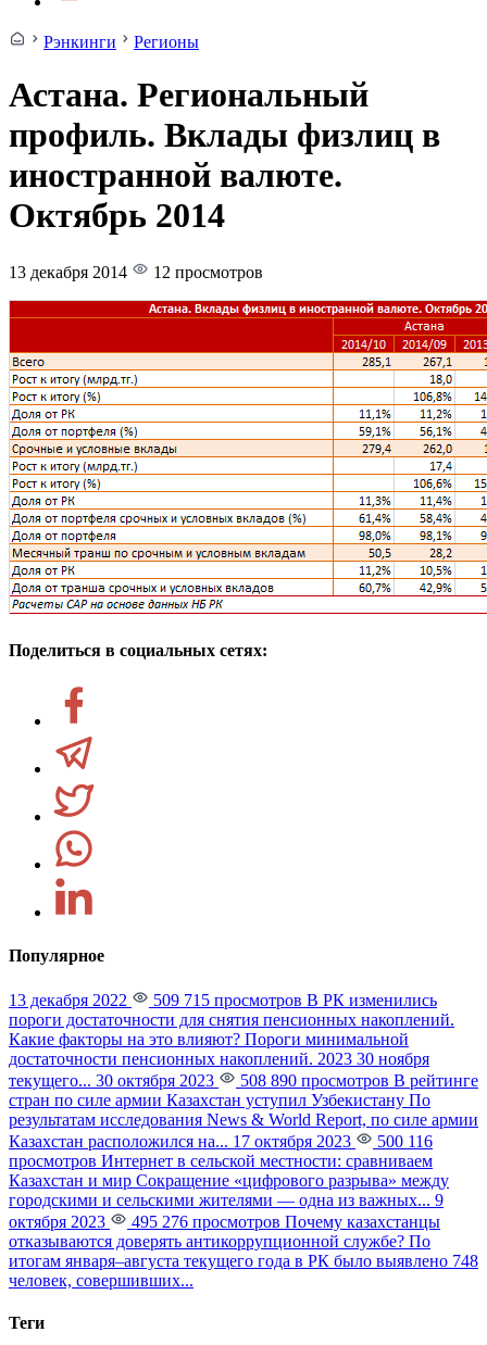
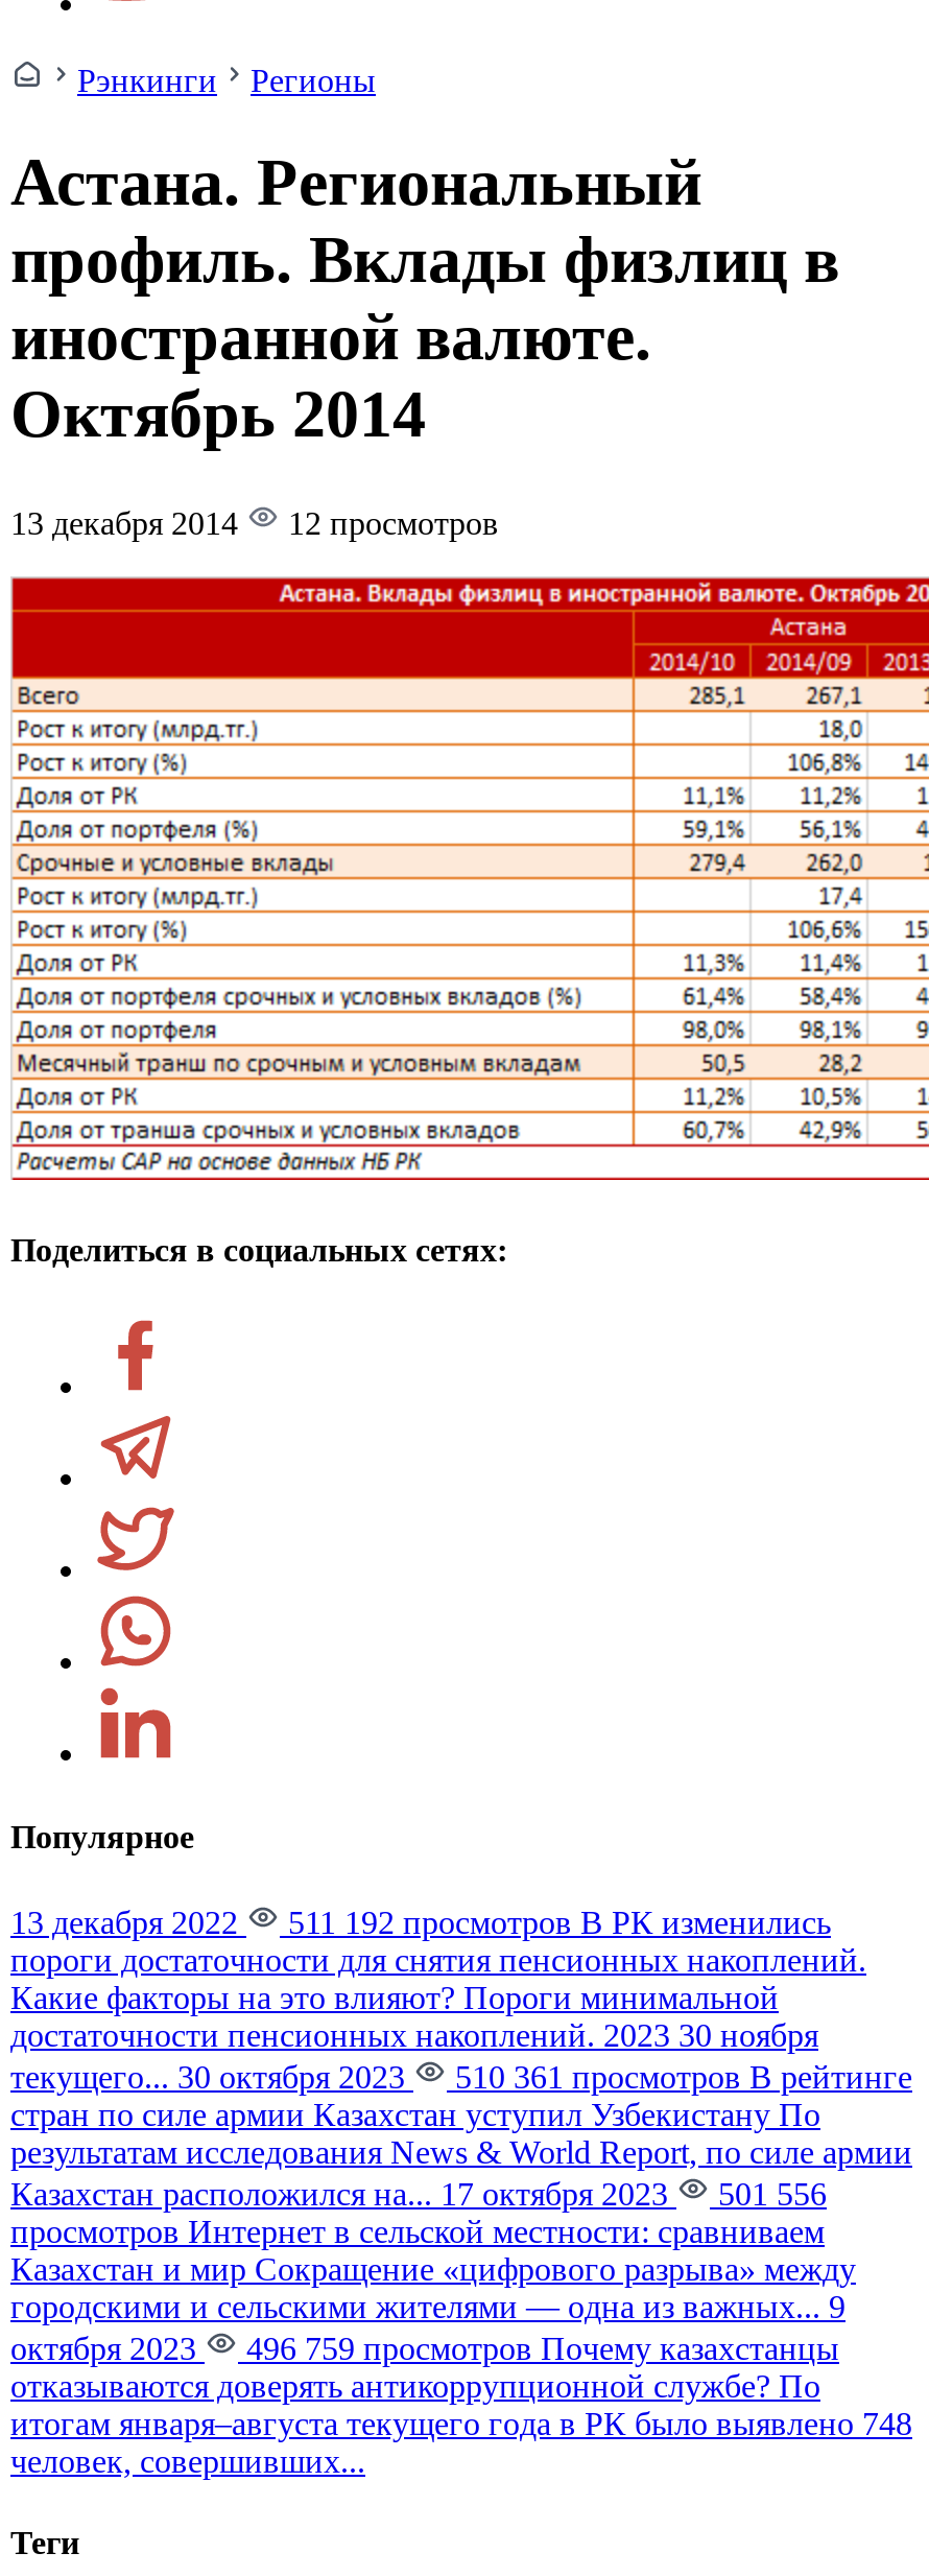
- 509 715 просмотров В РК изменились
+ 511 192 просмотров В РК изменились

- 508 890 просмотров В рейтинге
+ 510 361 просмотров В рейтинге

- Казахстан расположился на... 17 октября 2023 500 116
+ Казахстан расположился на... 17 октября 2023 501 556

- 495 276 просмотров Почему казахстанцы
+ 496 759 просмотров Почему казахстанцы
